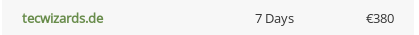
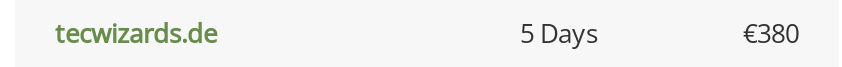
- 7 Days
+ 5 Days
